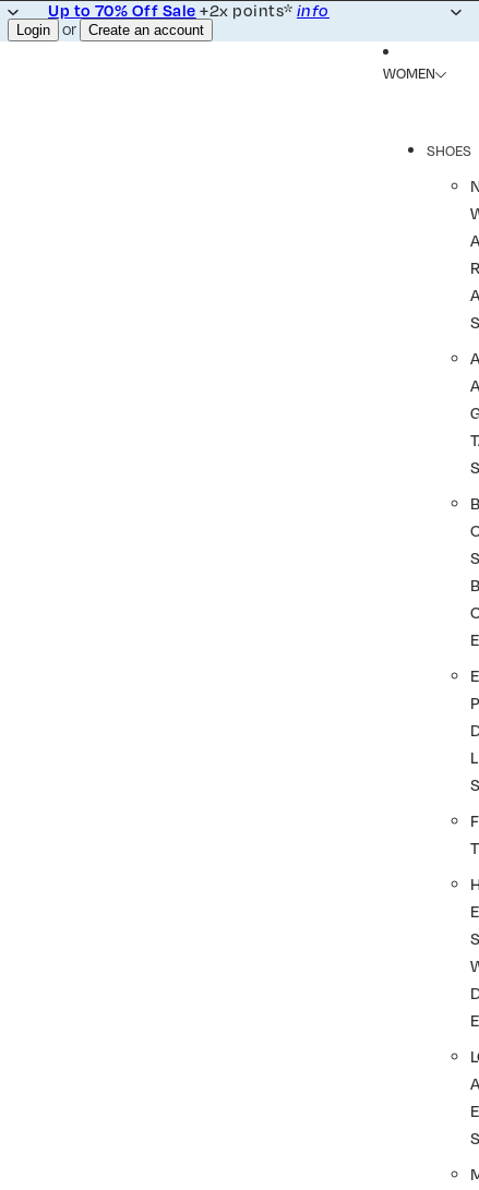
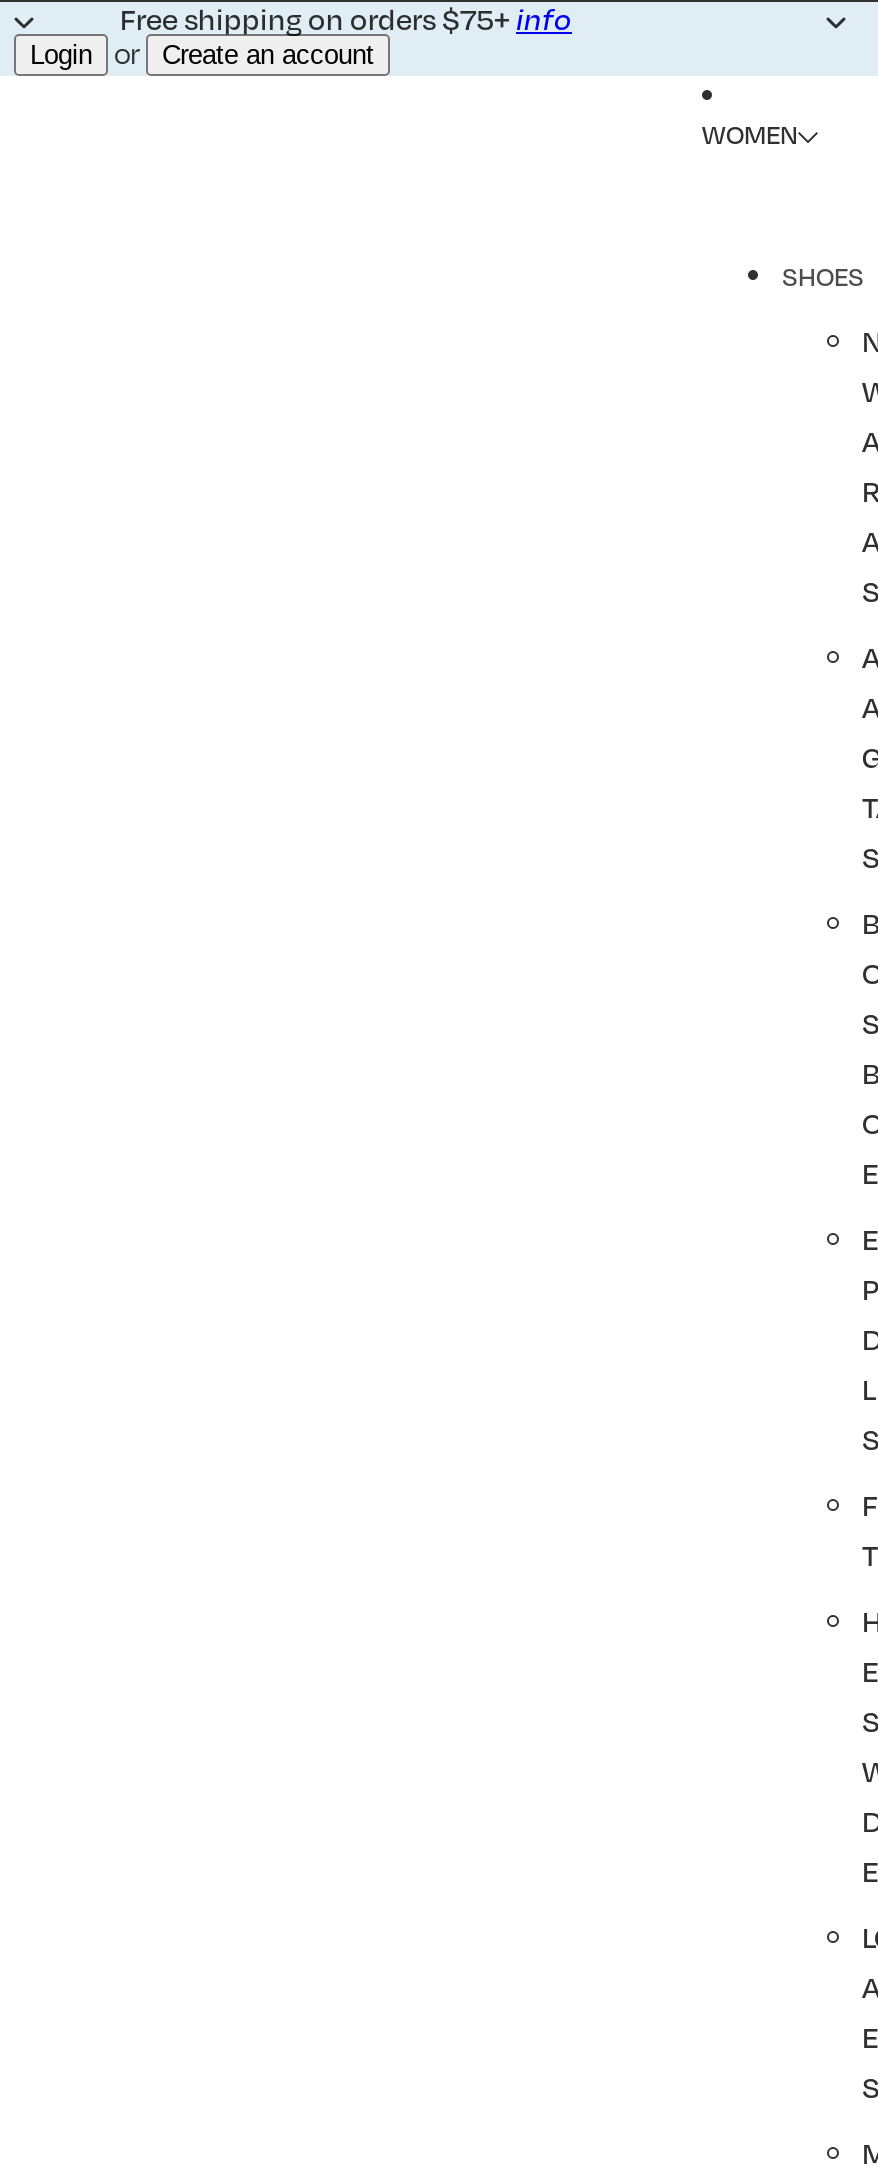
- Up to 70% Off Sale+2x points*info
+ Free shipping on orders $75+info
